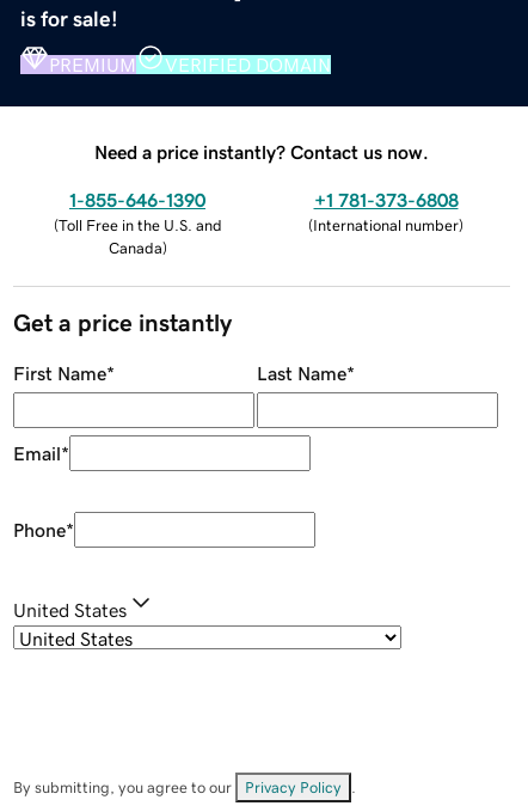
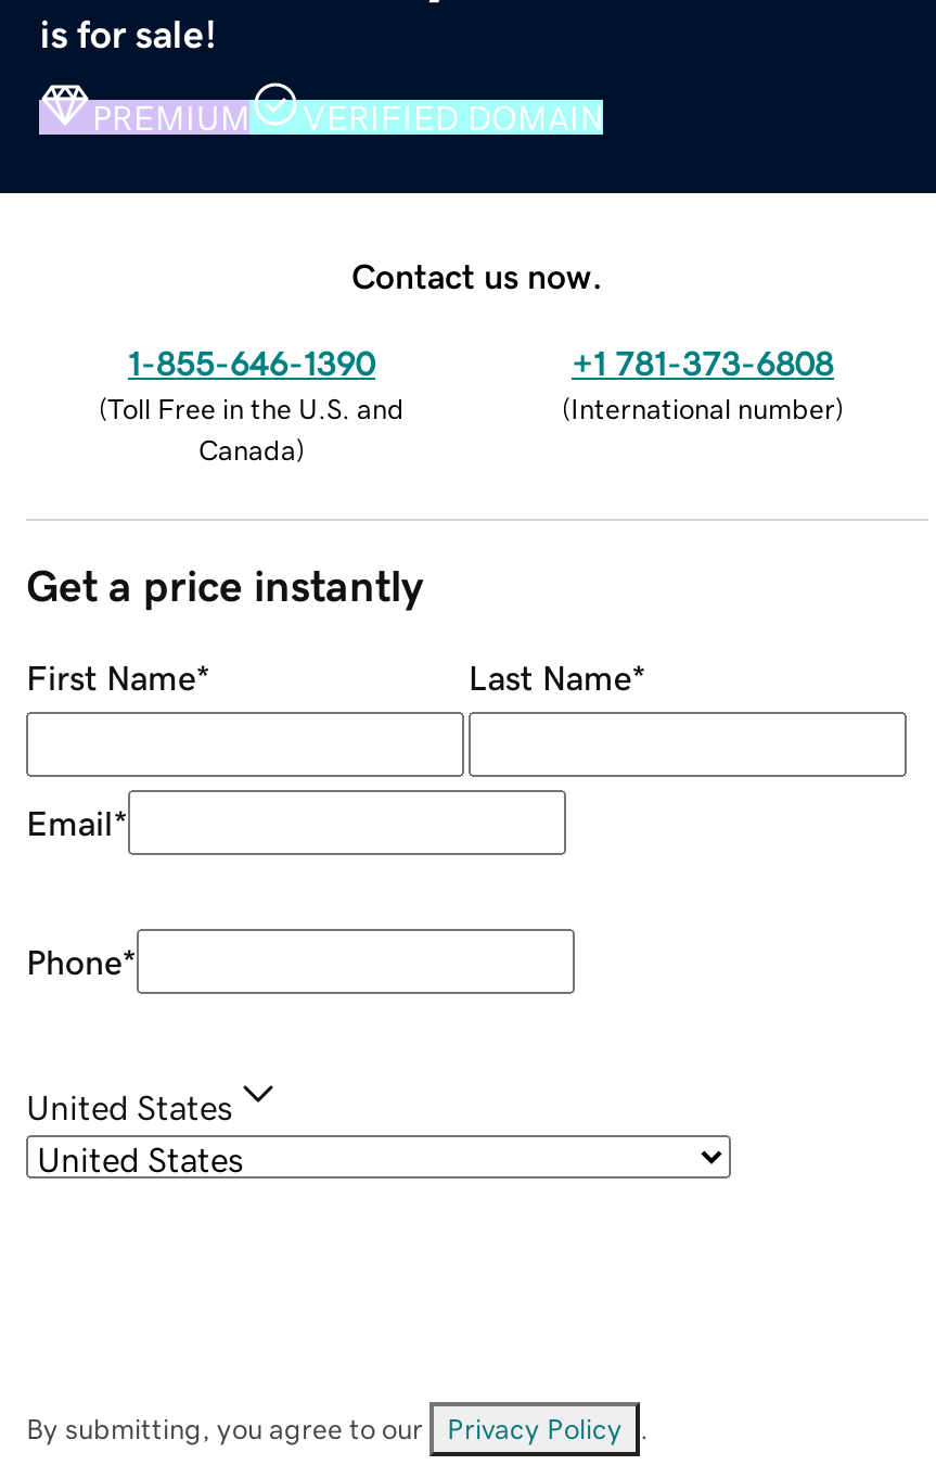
- Need a price instantly? Contact us now.
+ Contact us now.
